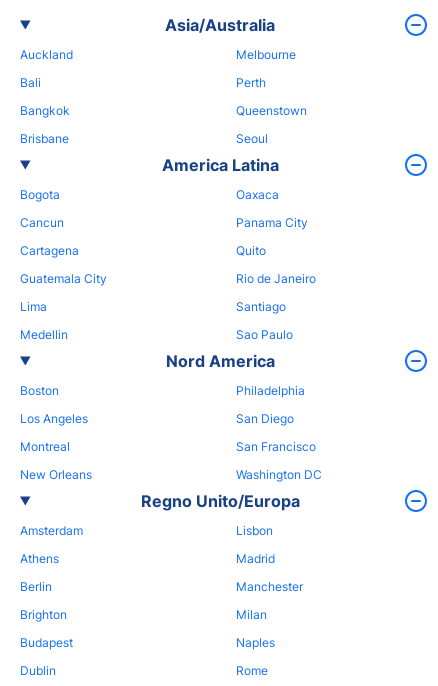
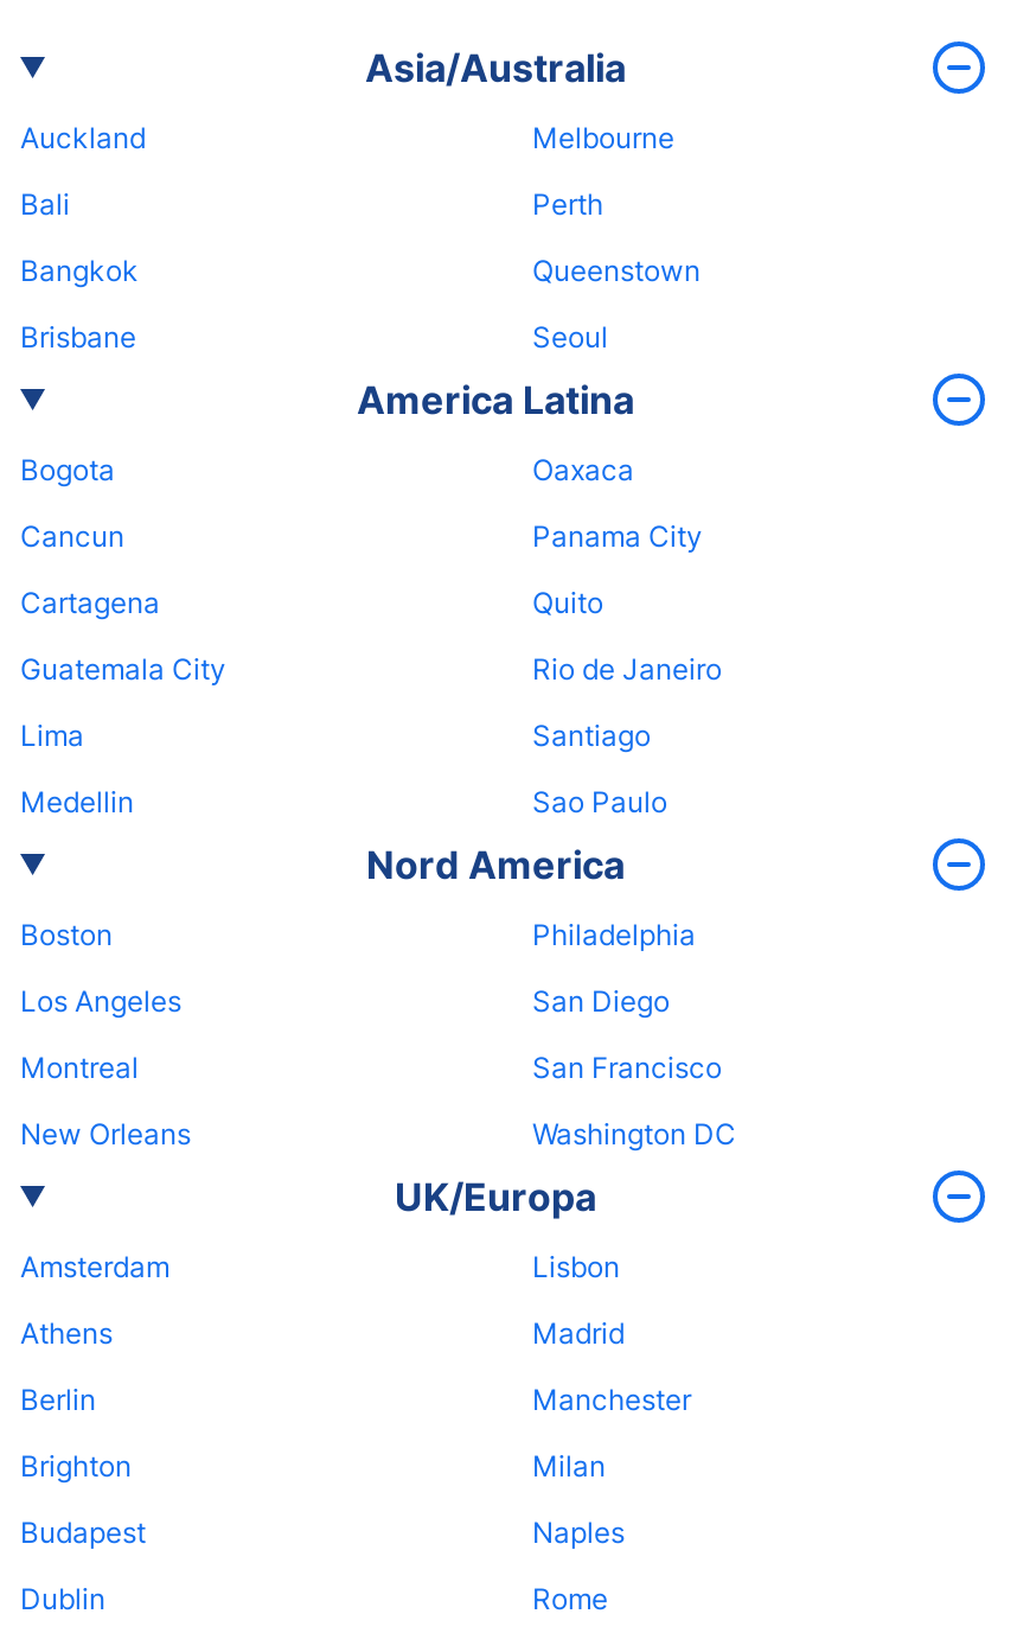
- Regno Unito/Europa
+ UK/Europa
